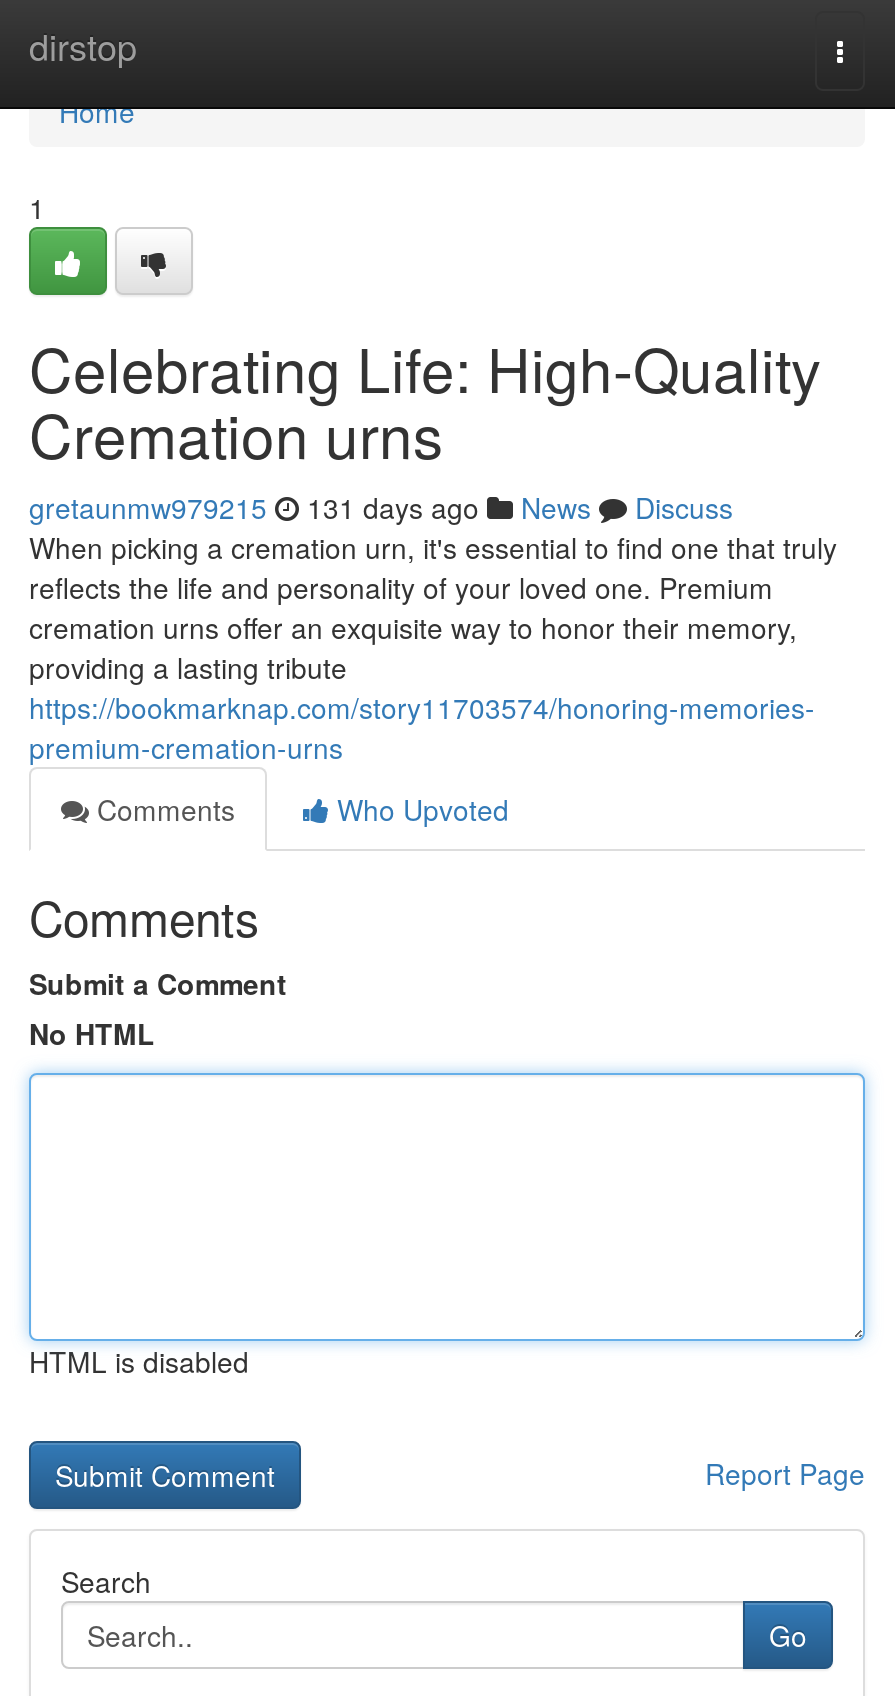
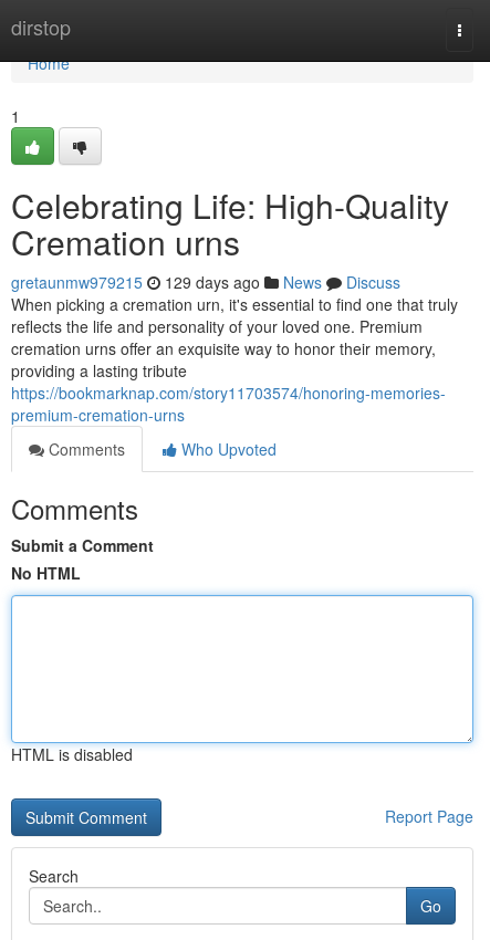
- gretaunmw979215 131 days ago News Discuss
+ gretaunmw979215 129 days ago News Discuss
